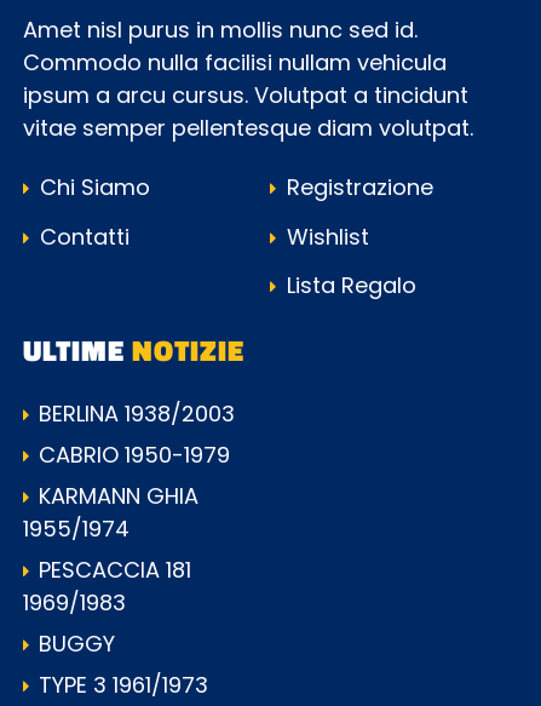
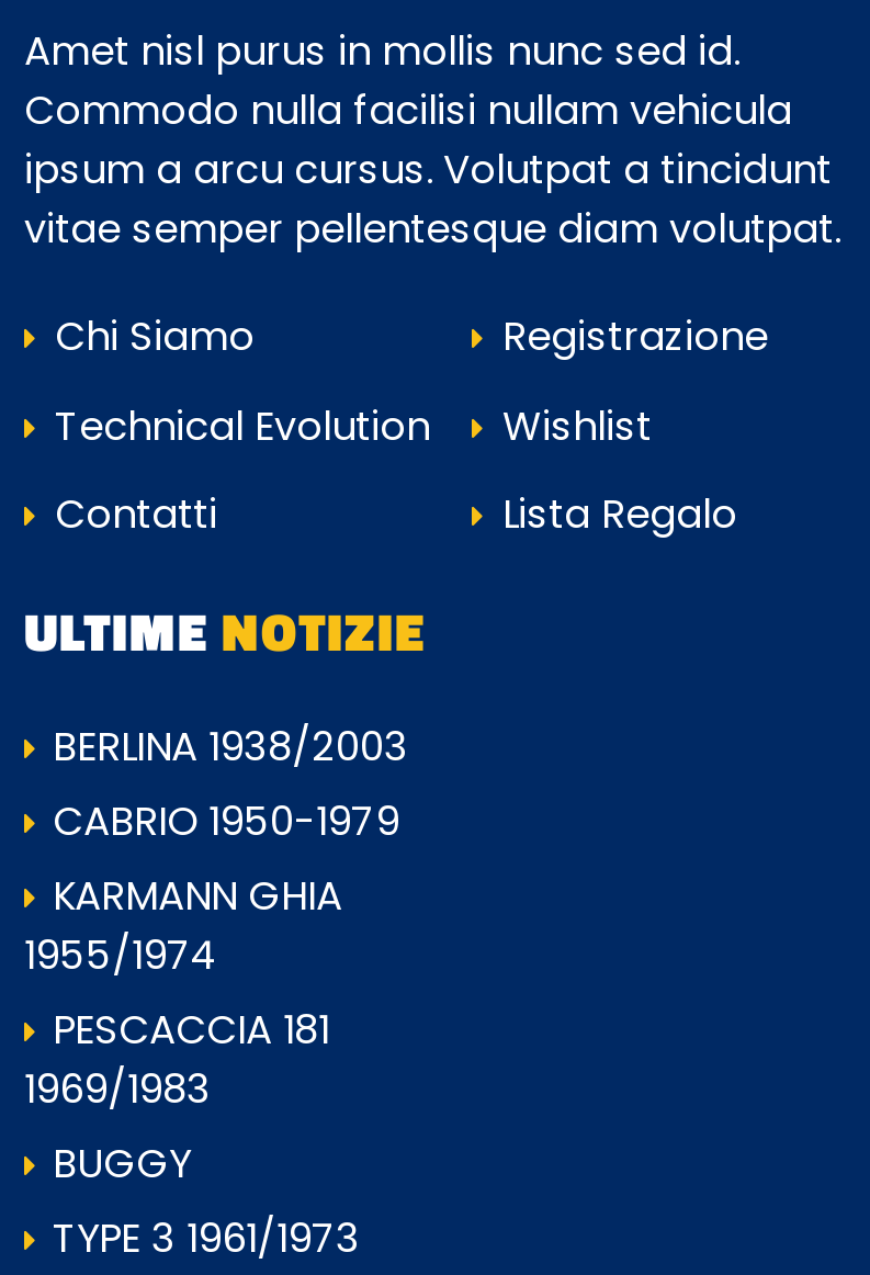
moved down: Contatti

+ Technical Evolution
